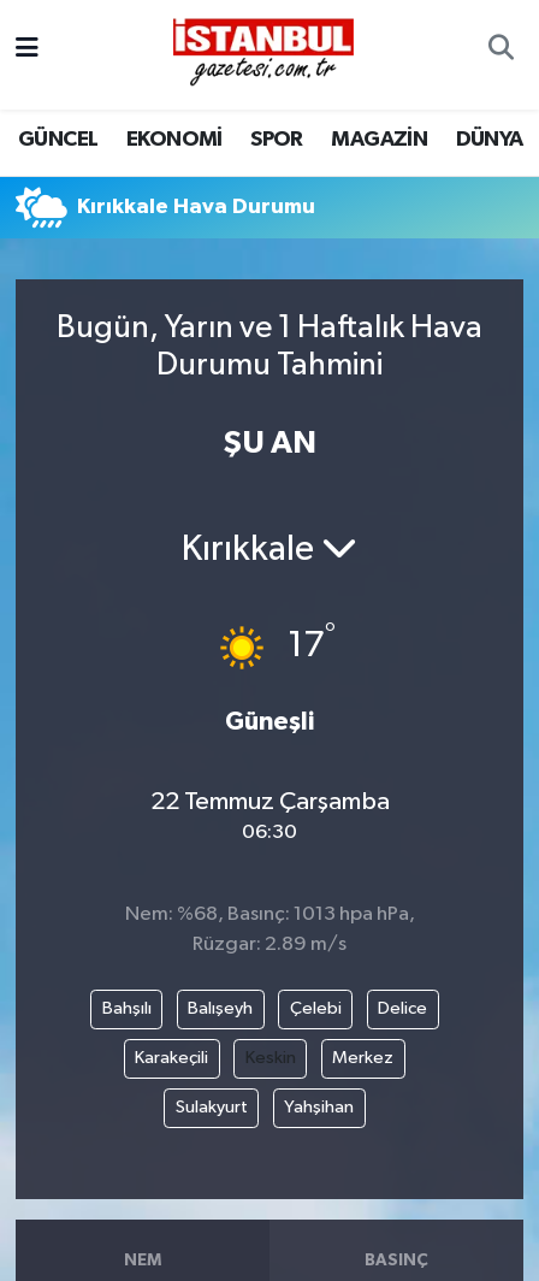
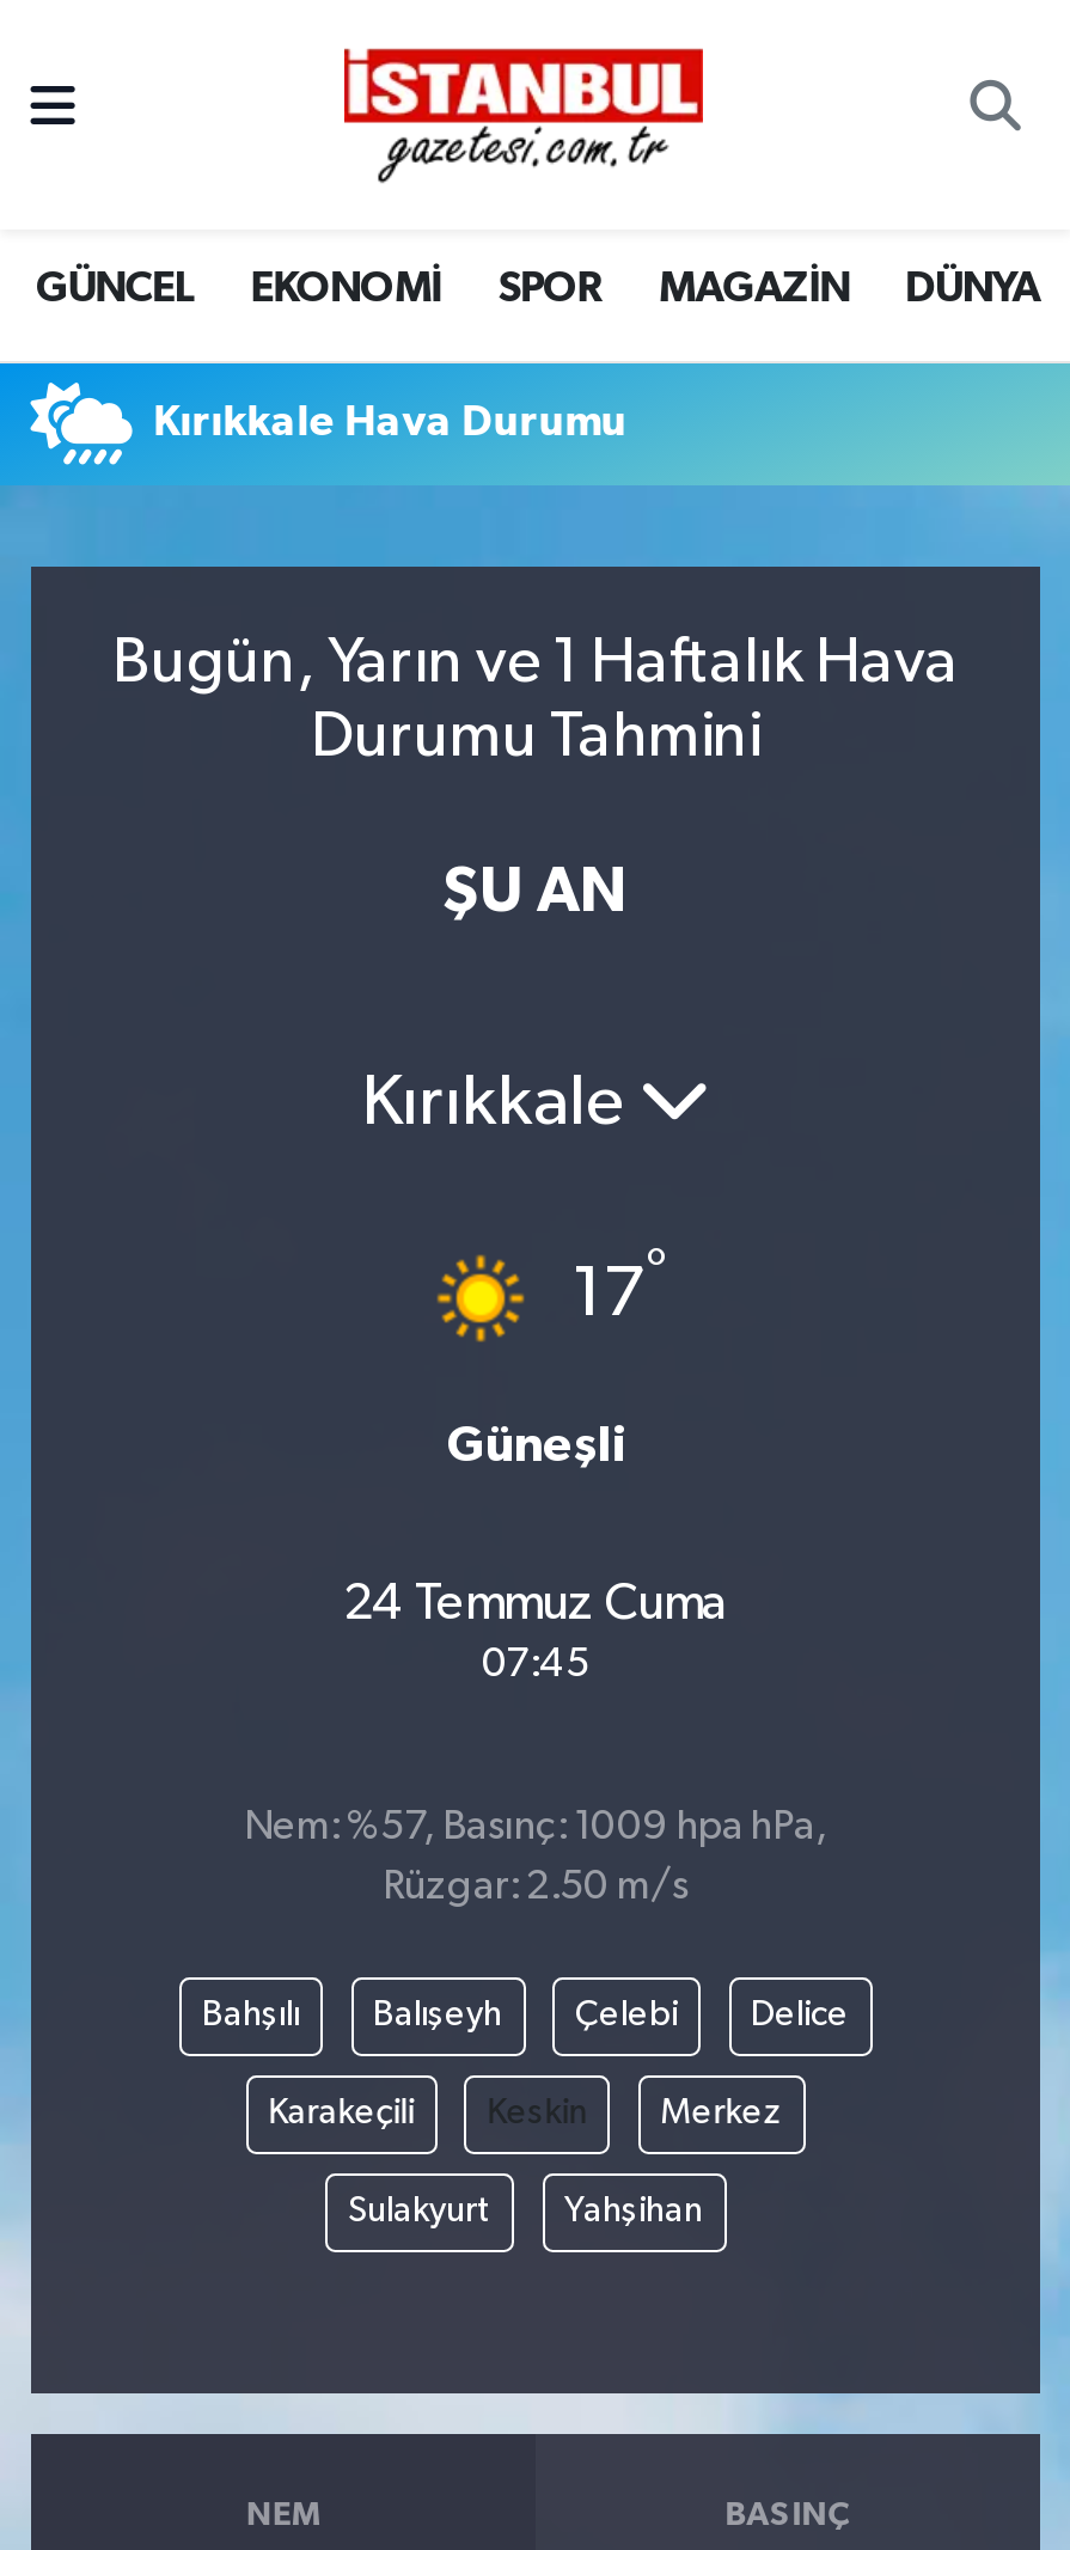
- 22 Temmuz Çarşamba
+ 24 Temmuz Cuma

- 06:30
+ 07:45

- Nem: %68, Basınç: 1013 hpa hPa,
+ Nem: %57, Basınç: 1009 hpa hPa,

- Rüzgar: 2.89 m/s
+ Rüzgar: 2.50 m/s
